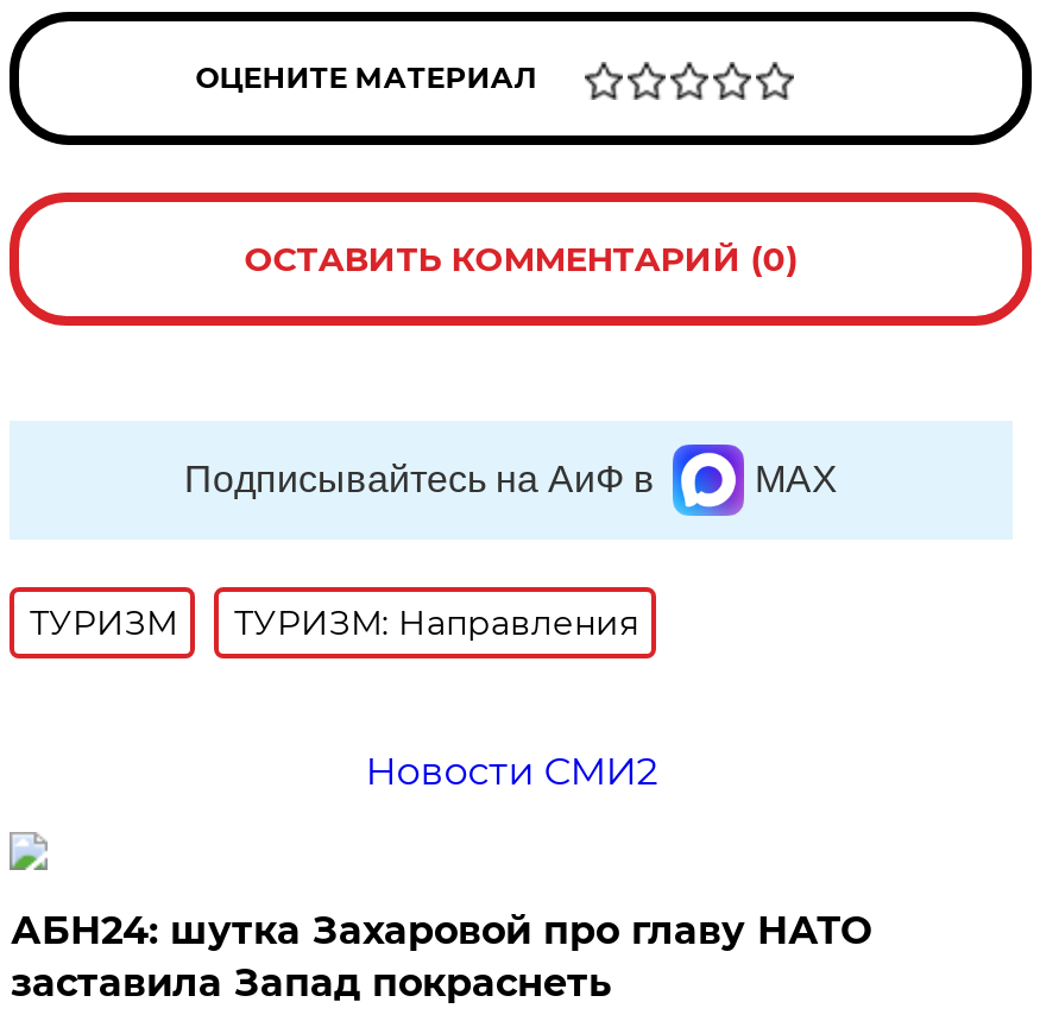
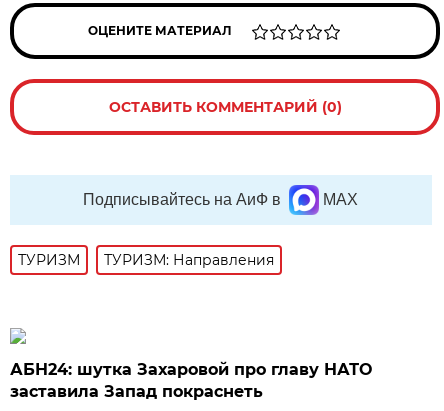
- Новости СМИ2
